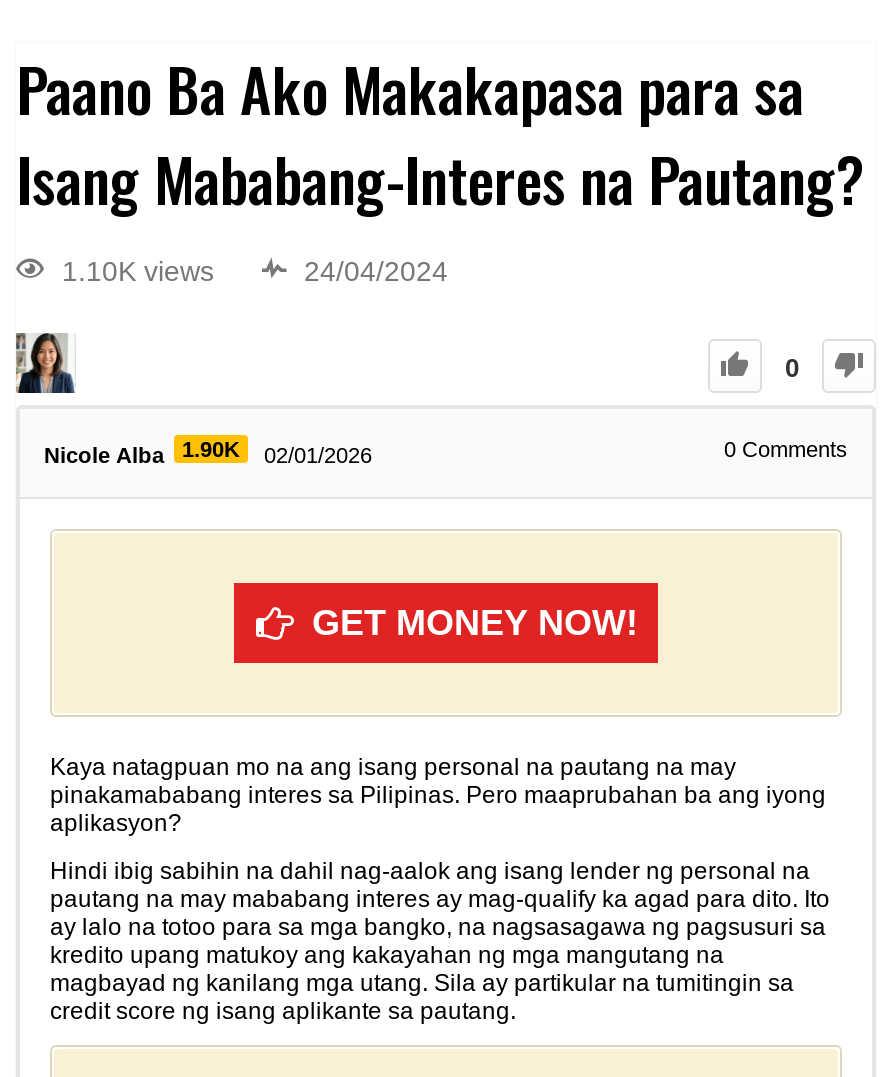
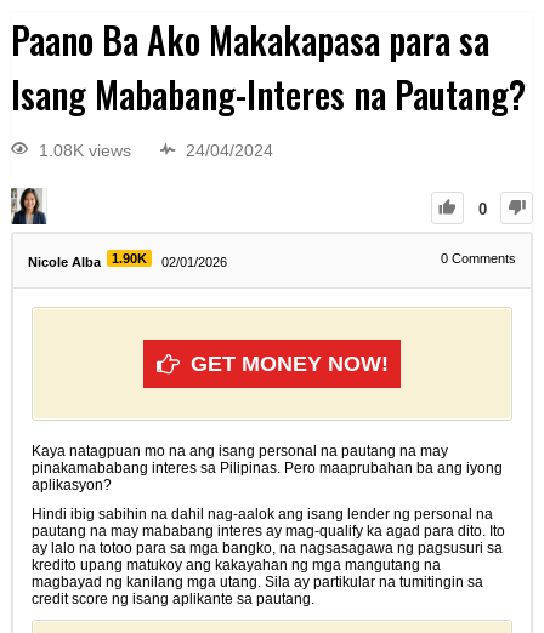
- 1.10K views
+ 1.08K views
